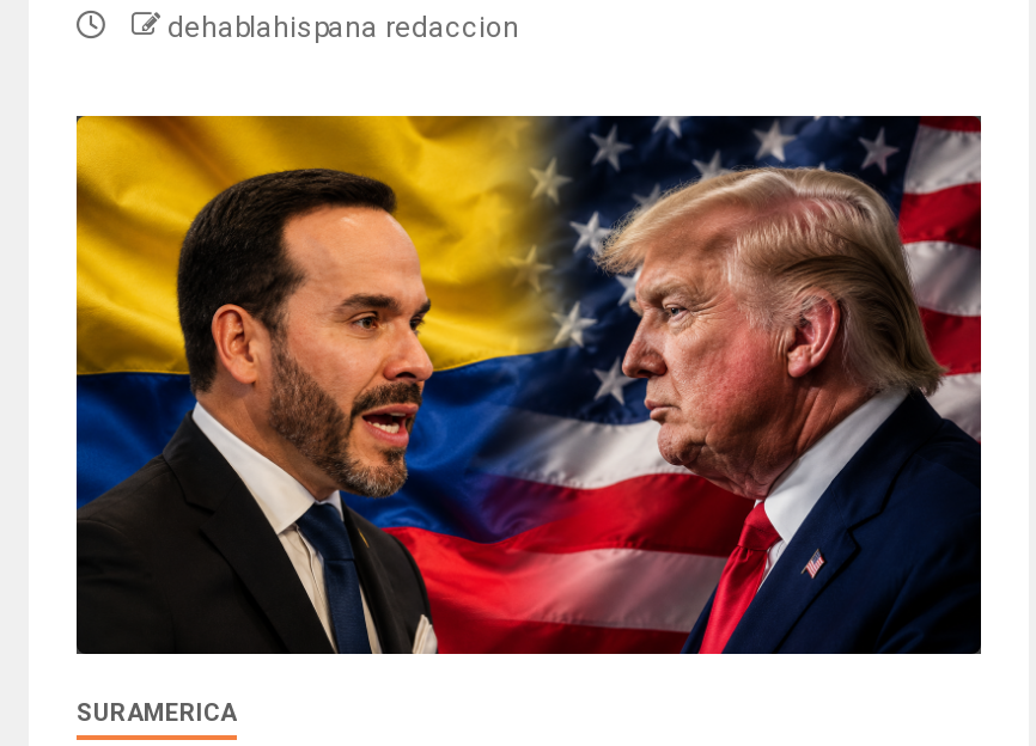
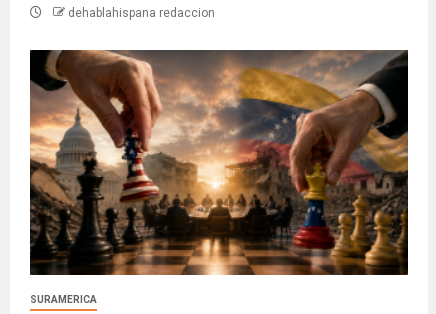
- [image]
+ [image]
